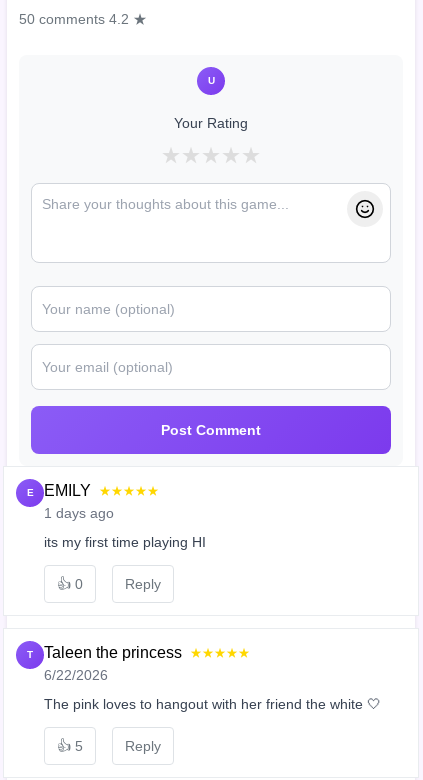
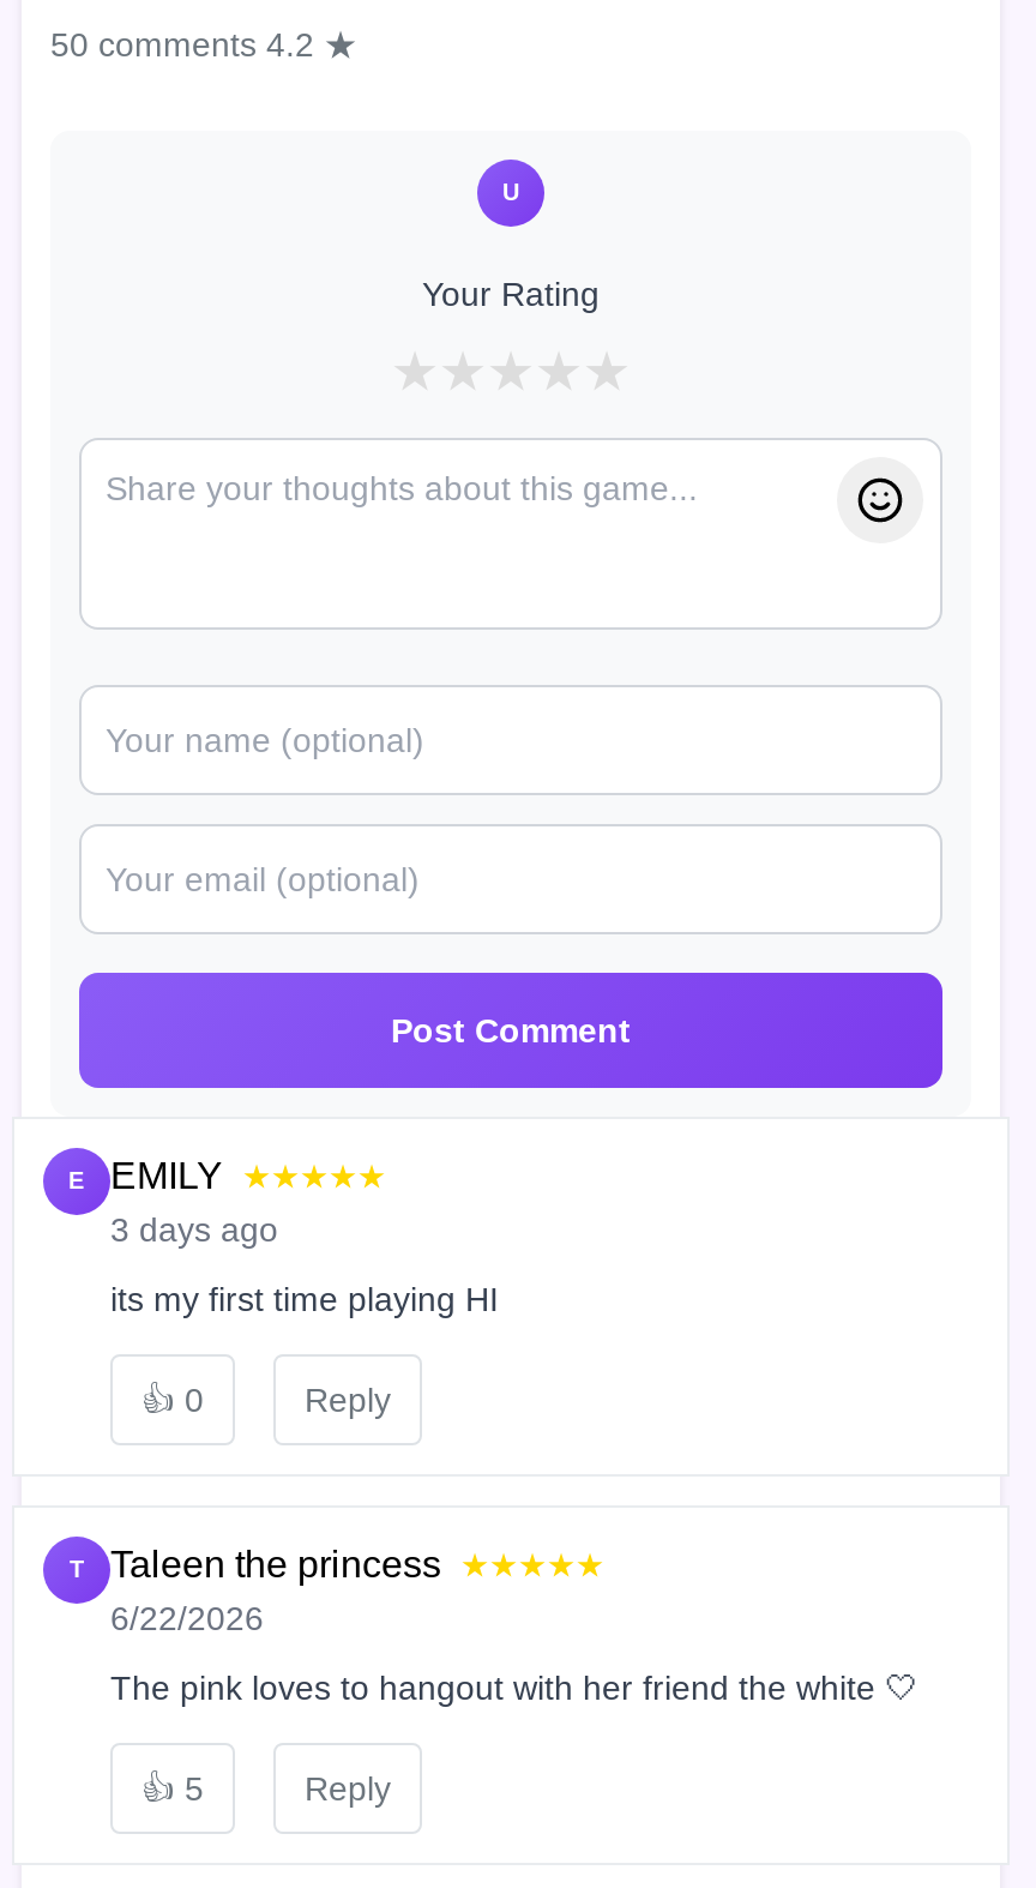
- 1 days ago
+ 3 days ago
